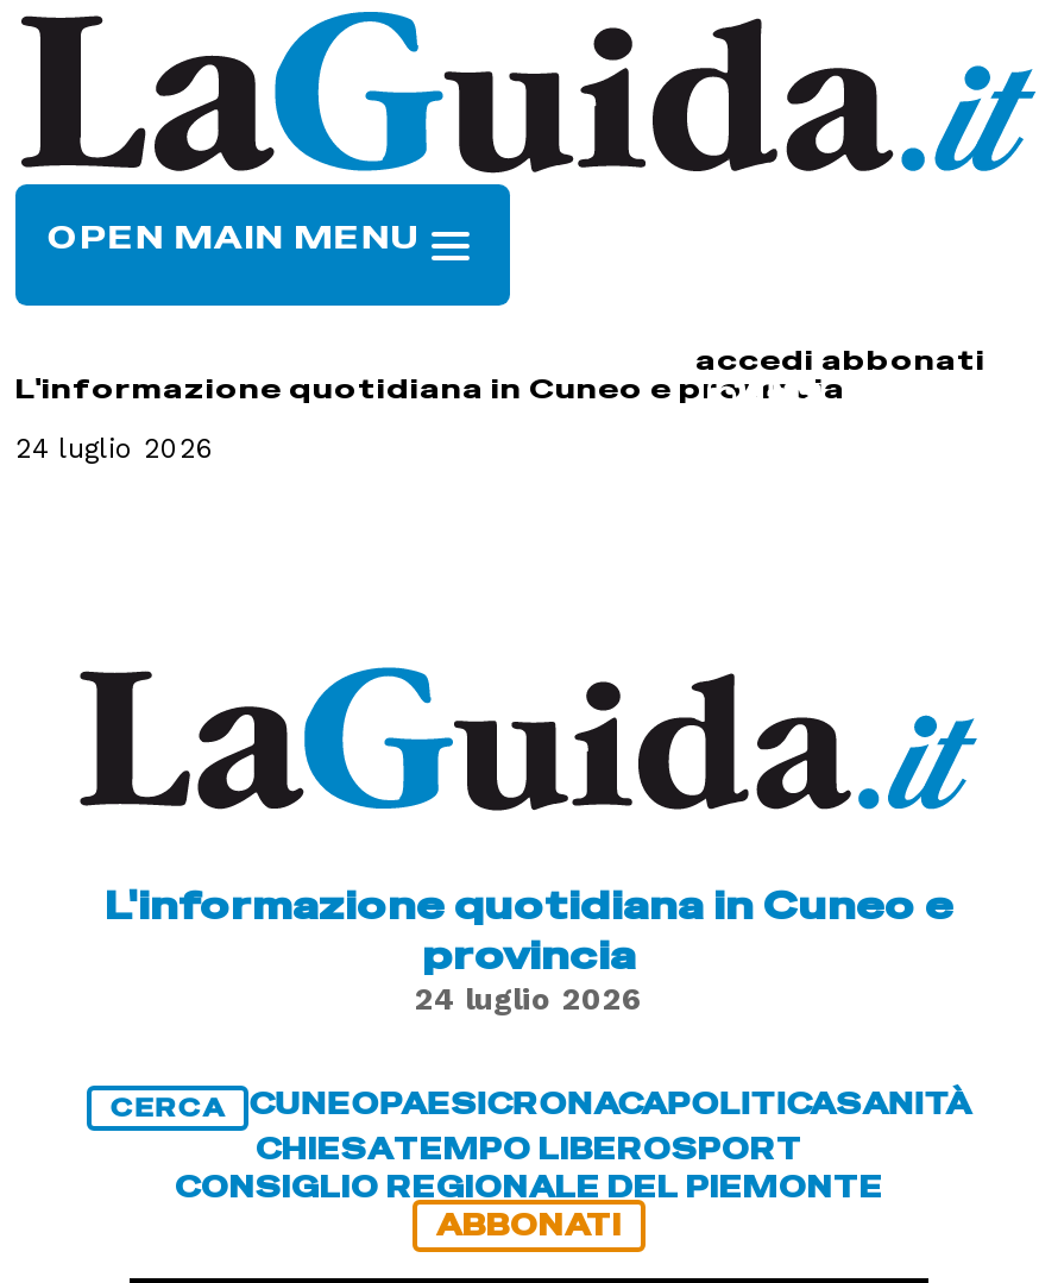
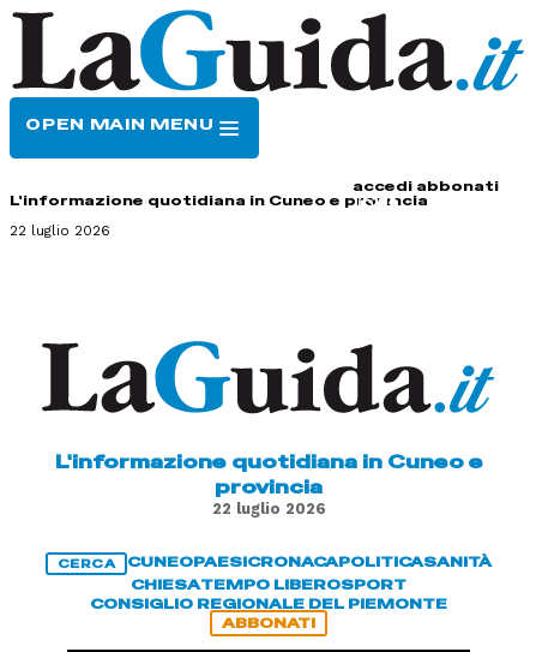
- 24 luglio 2026
+ 22 luglio 2026

- 24 luglio 2026
+ 22 luglio 2026
